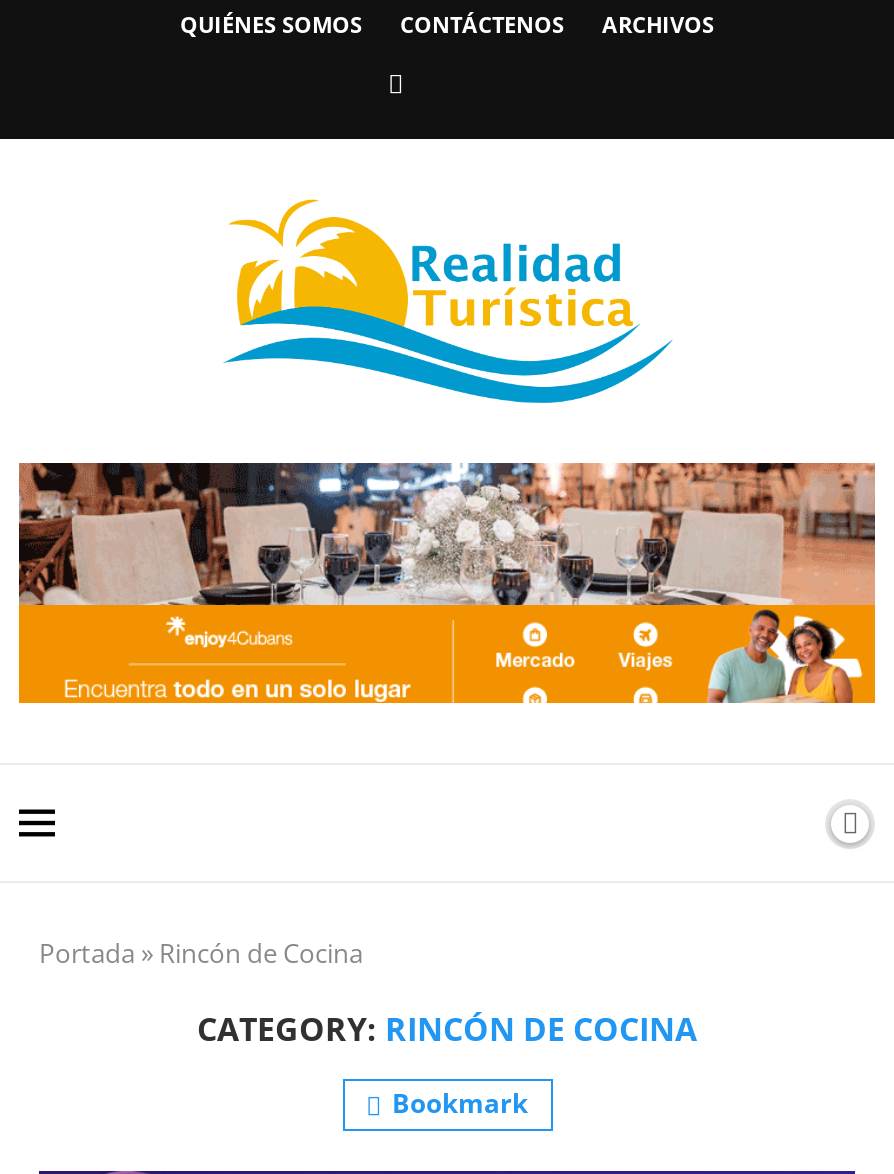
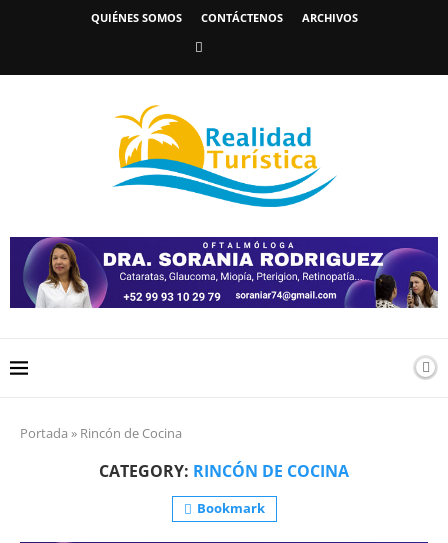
- [image]
+ [image]
